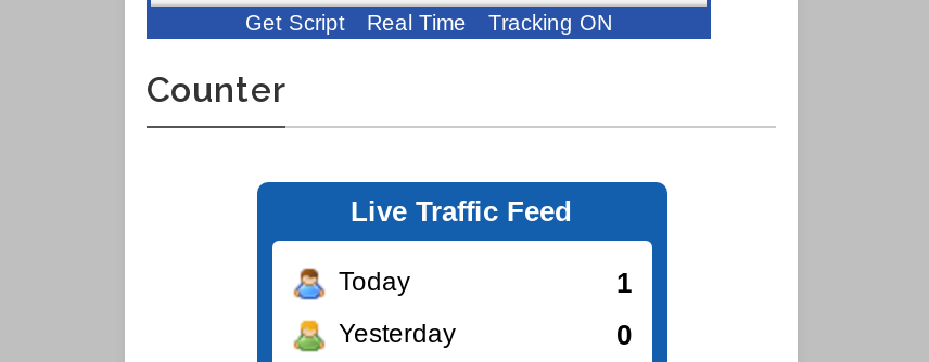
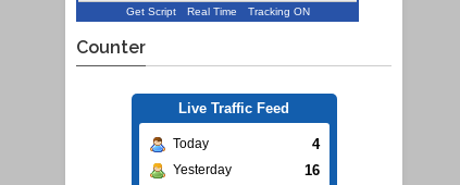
- 1
+ 4

- 0
+ 16
